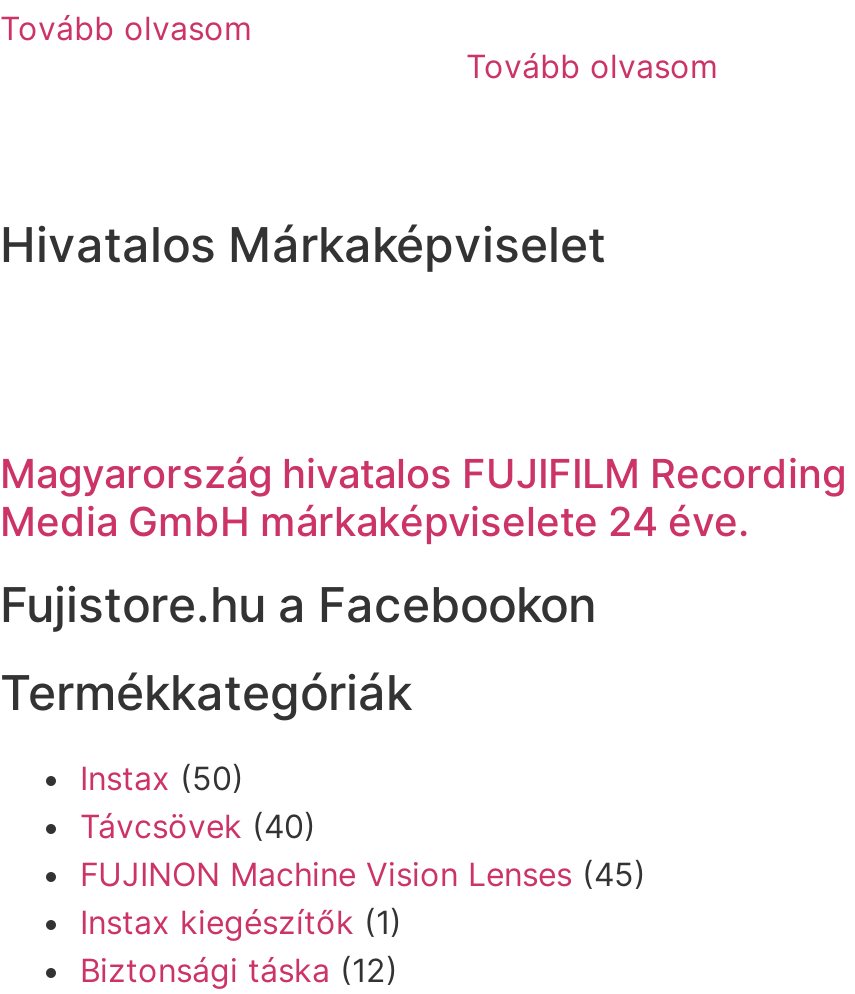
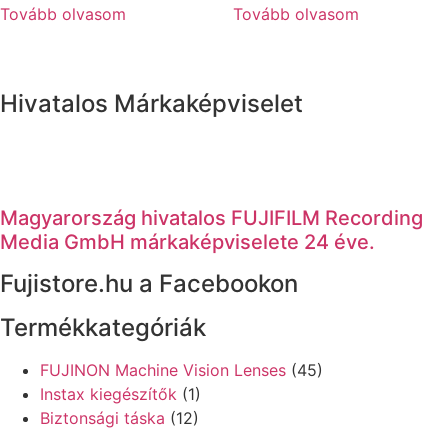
- Instax (50)
- Távcsövek (40)
